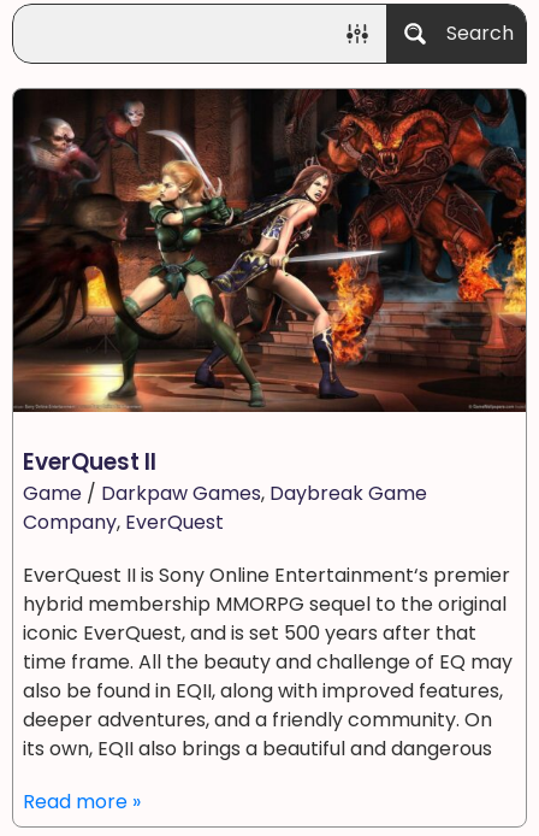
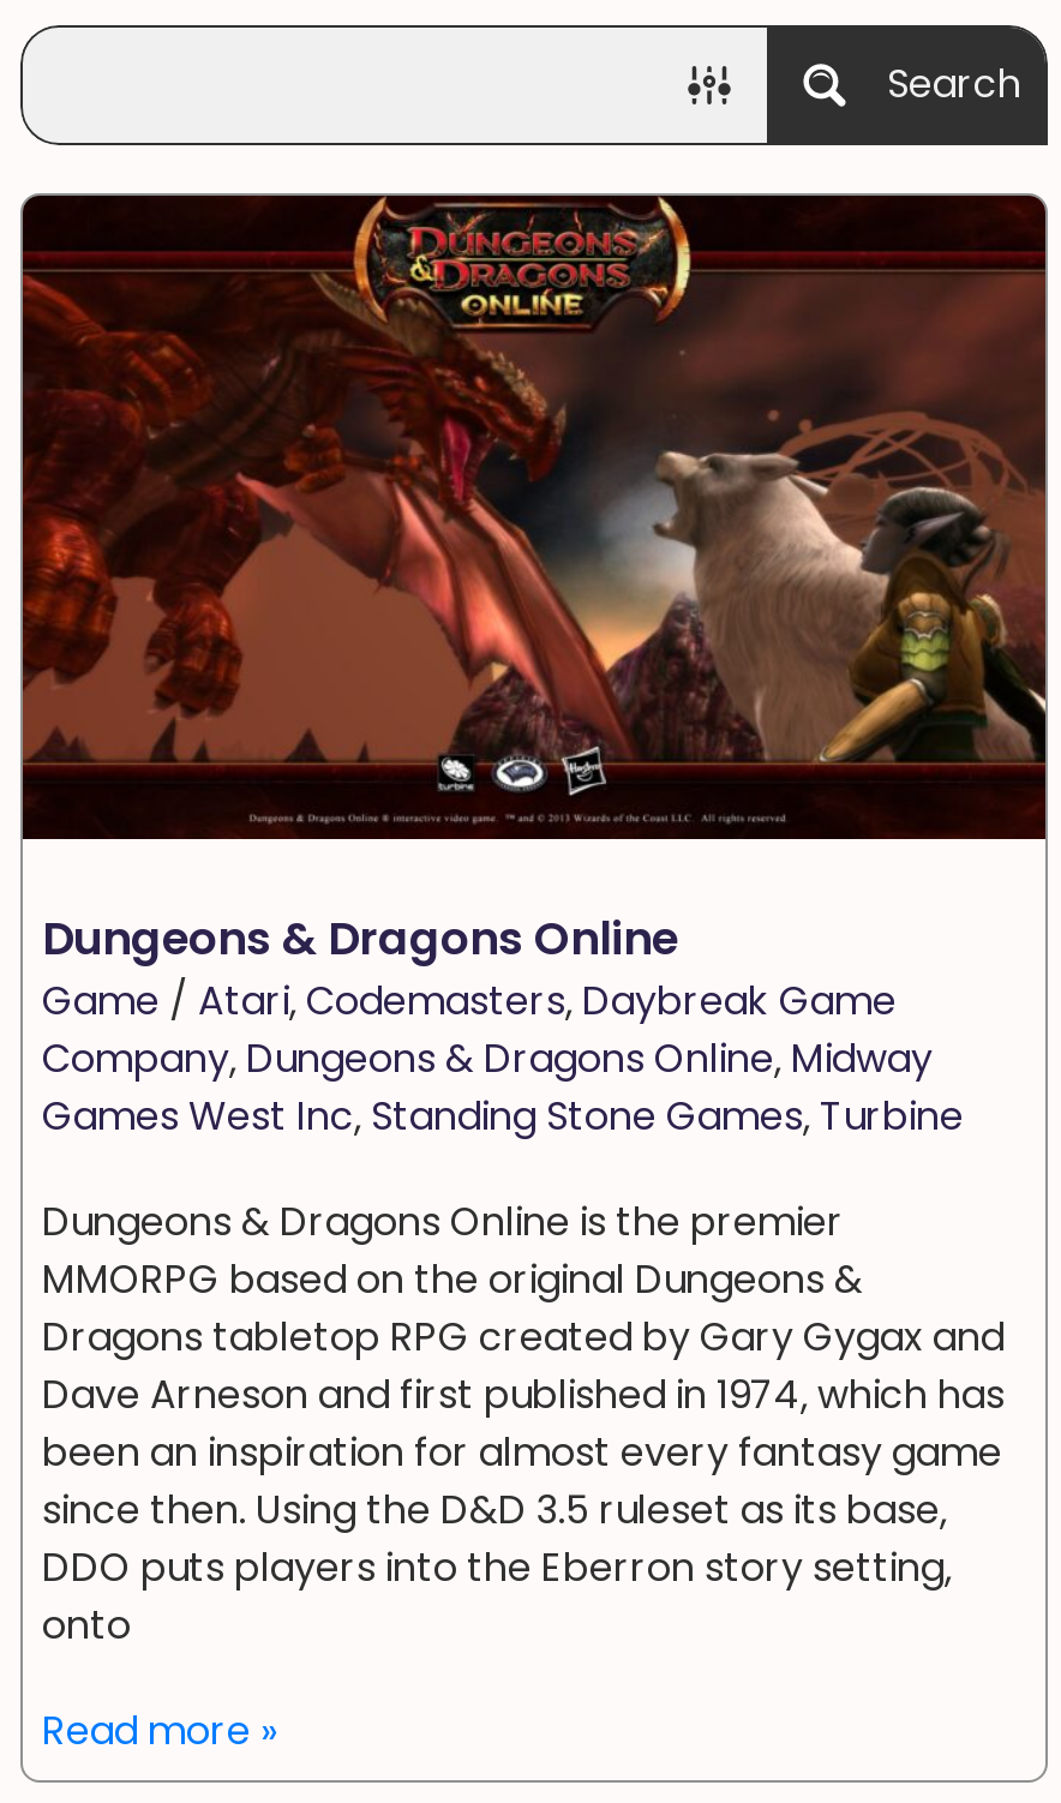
- [image]
- EverQuest II
- Game / Darkpaw Games, Daybreak Game
- Company, EverQuest
+ [image]
+ Dungeons & Dragons Online
+ Game / Atari, Codemasters, Daybreak Game
+ Company, Dungeons & Dragons Online, Midway
+ Games West Inc, Standing Stone Games, Turbine

- EverQuest II is Sony Online Entertainment‘s premier
- hybrid membership MMORPG sequel to the original
- iconic EverQuest, and is set 500 years after that
- time frame. All the beauty and challenge of EQ may
- also be found in EQII, along with improved features,
- deeper adventures, and a friendly community. On
- its own, EQII also brings a beautiful and dangerous
+ Dungeons & Dragons Online is the premier
+ MMORPG based on the original Dungeons &
+ Dragons tabletop RPG created by Gary Gygax and
+ Dave Arneson and first published in 1974, which has
+ been an inspiration for almost every fantasy game
+ since then. Using the D&D 3.5 ruleset as its base,
+ DDO puts players into the Eberron story setting,
+ onto
